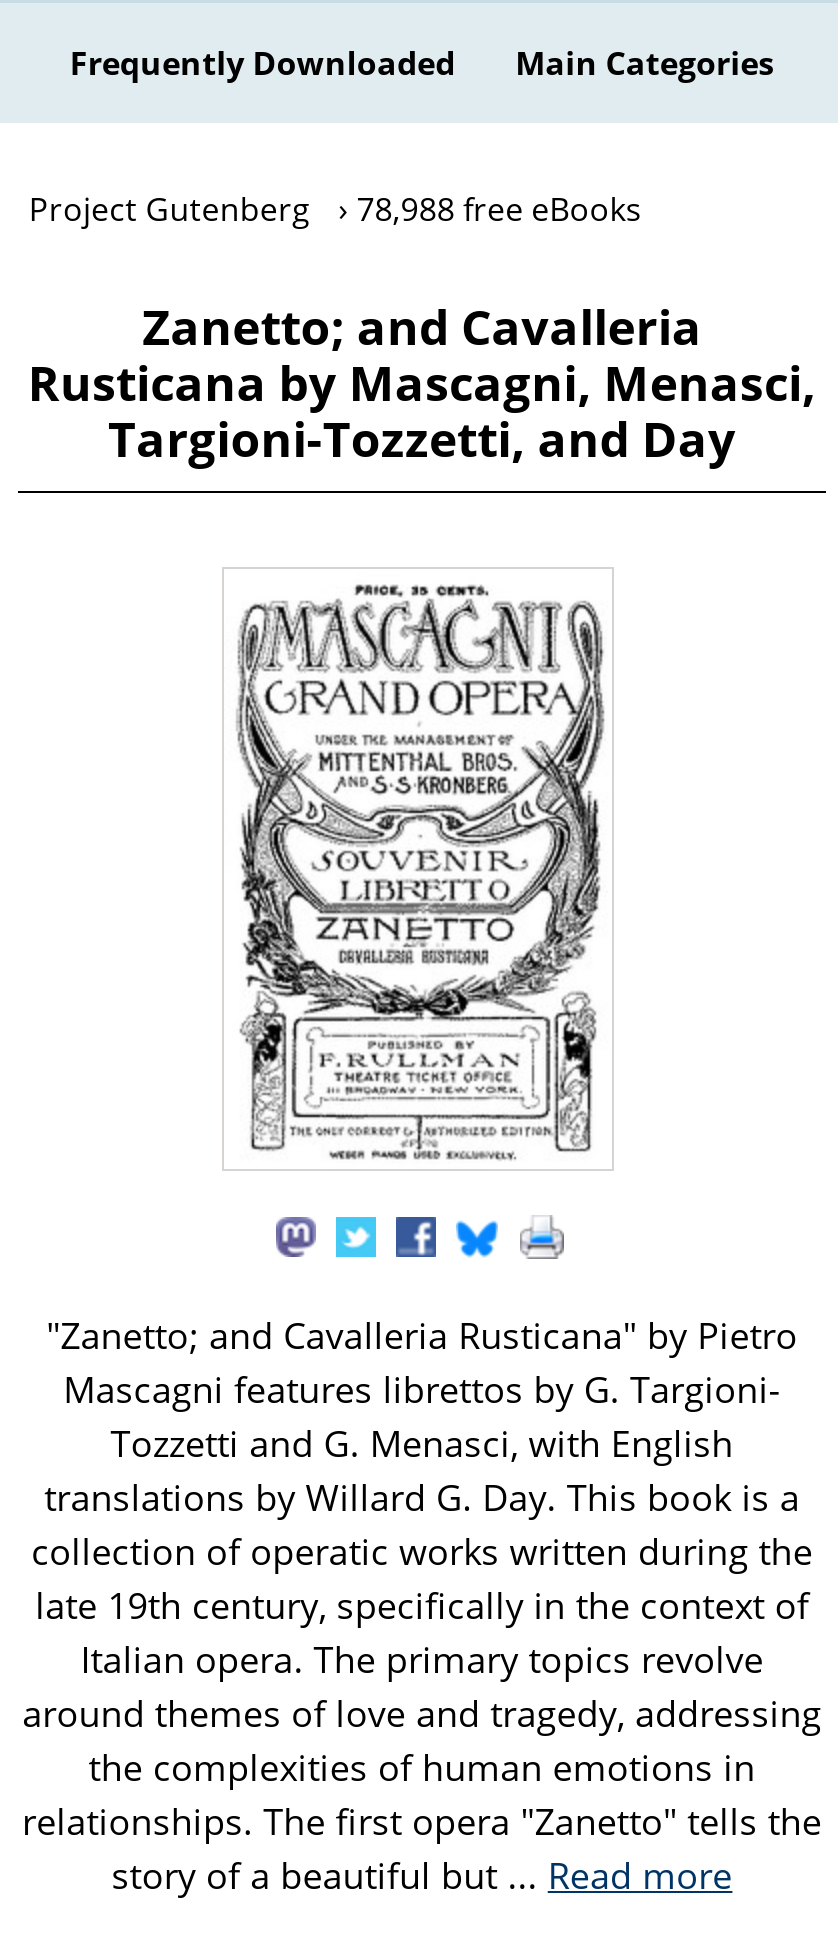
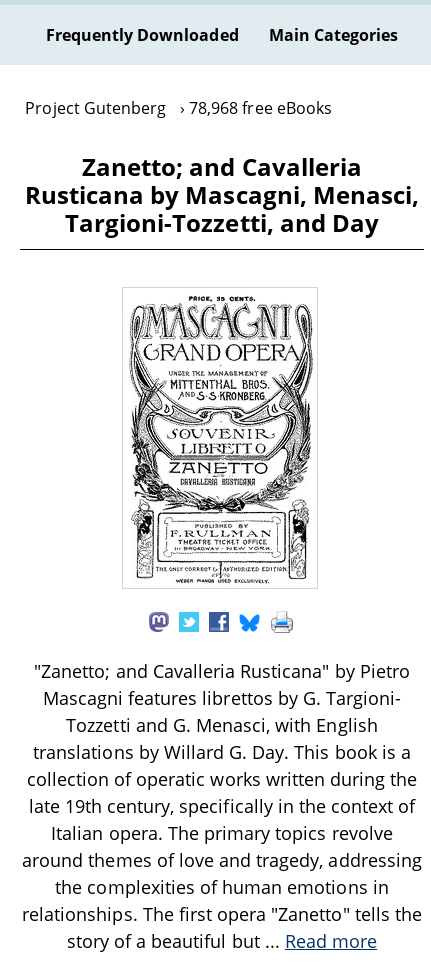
- Project Gutenberg 78,988 free eBooks
+ Project Gutenberg 78,968 free eBooks
